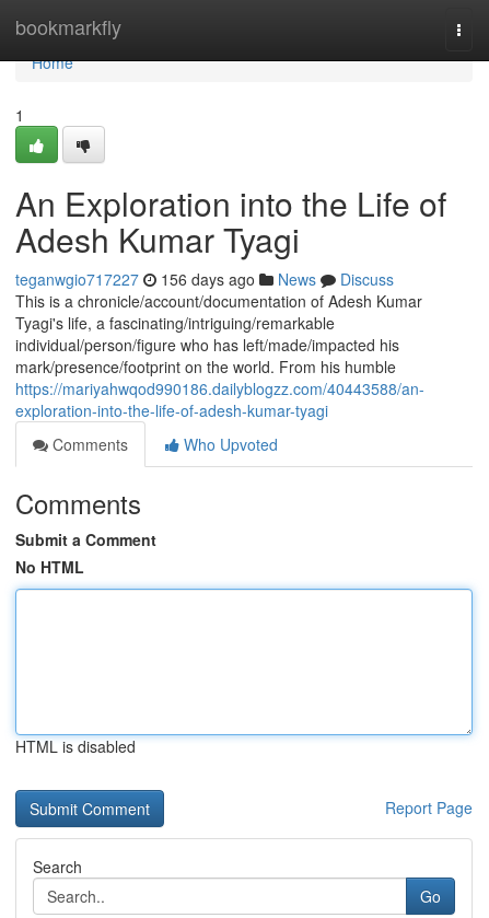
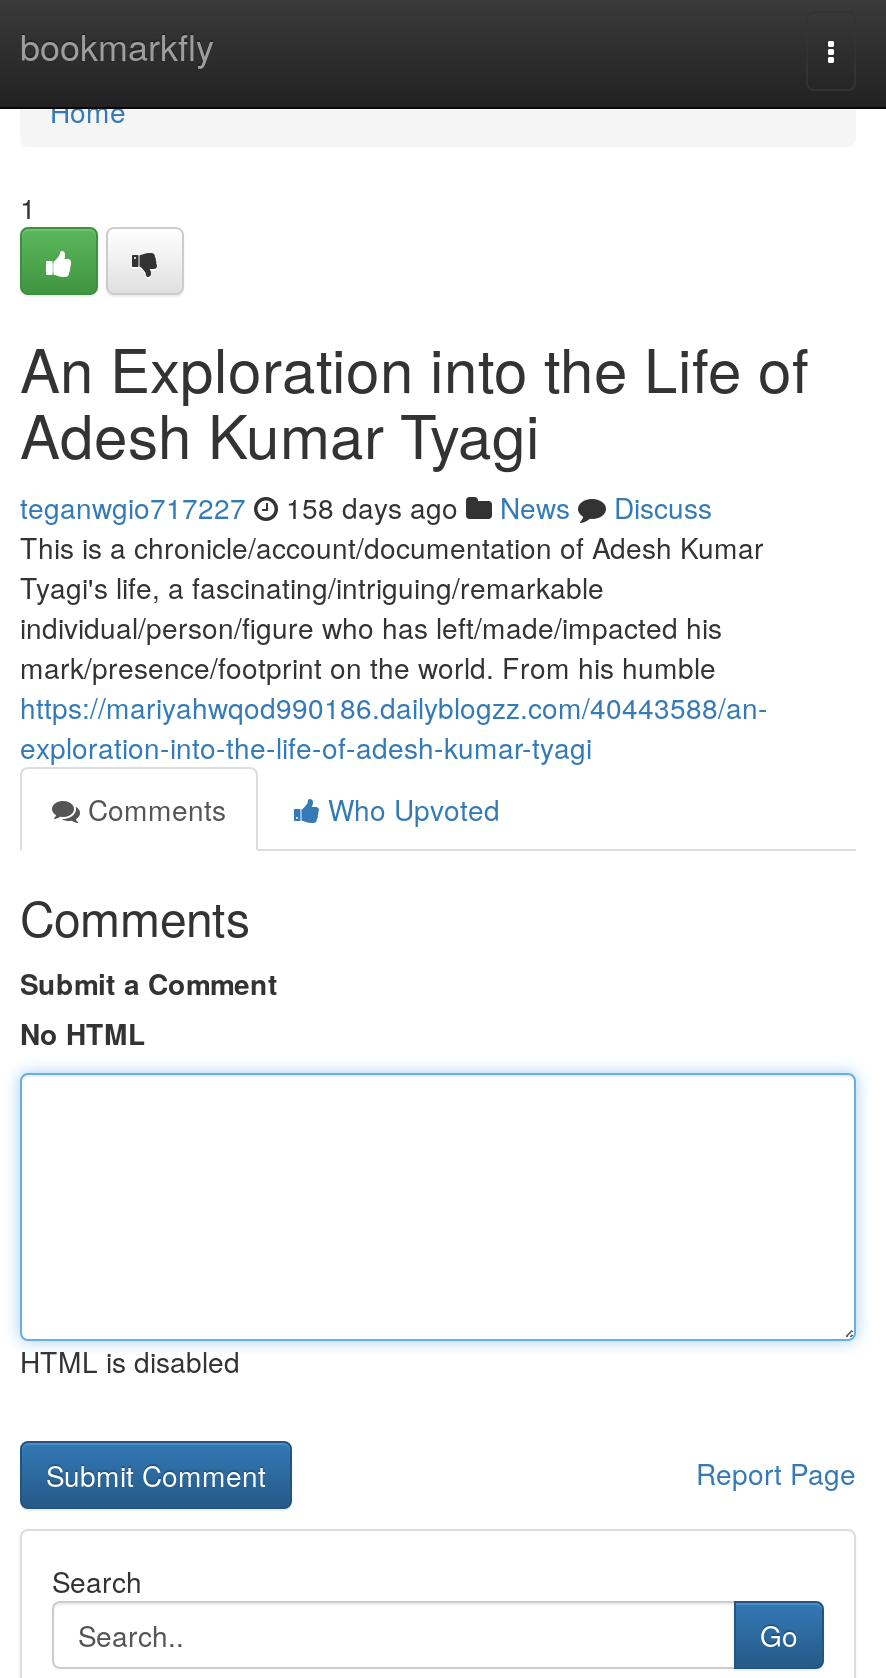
- teganwgio717227 156 days ago News Discuss
+ teganwgio717227 158 days ago News Discuss
